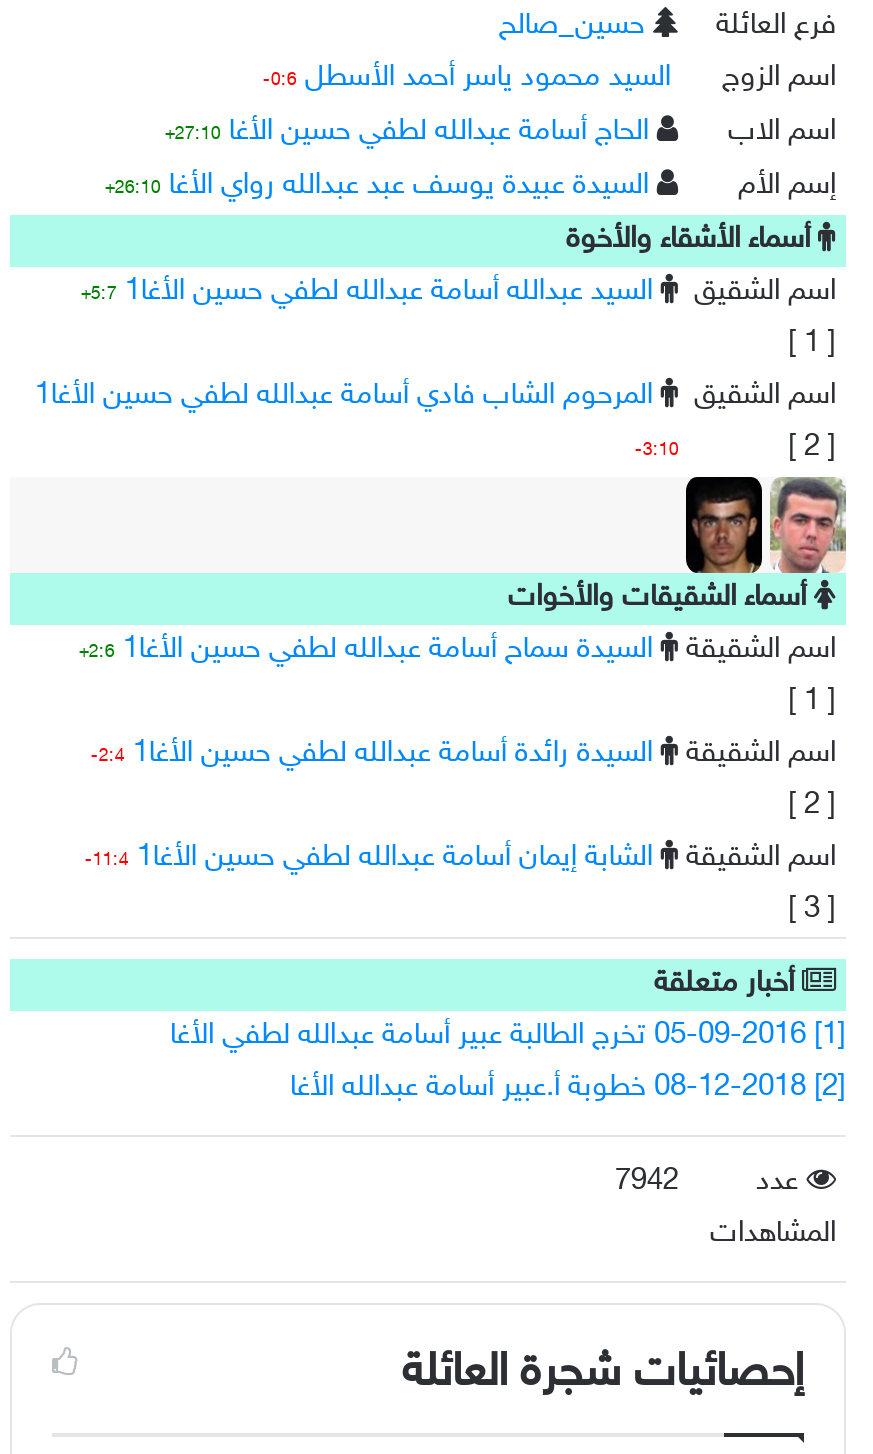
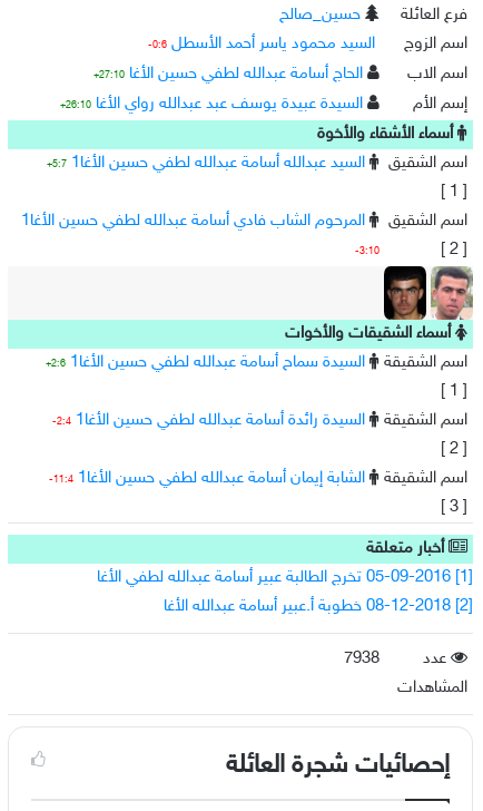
- 7942
+ 7938
